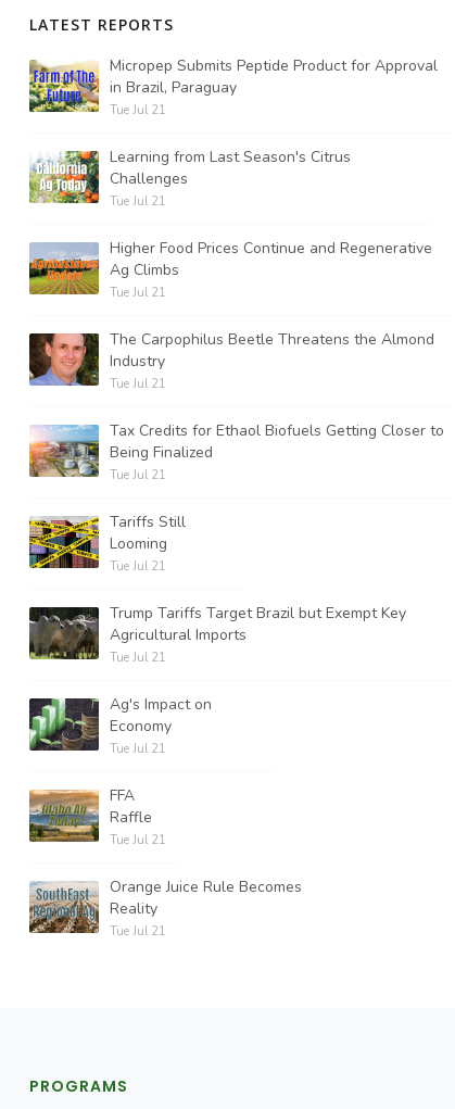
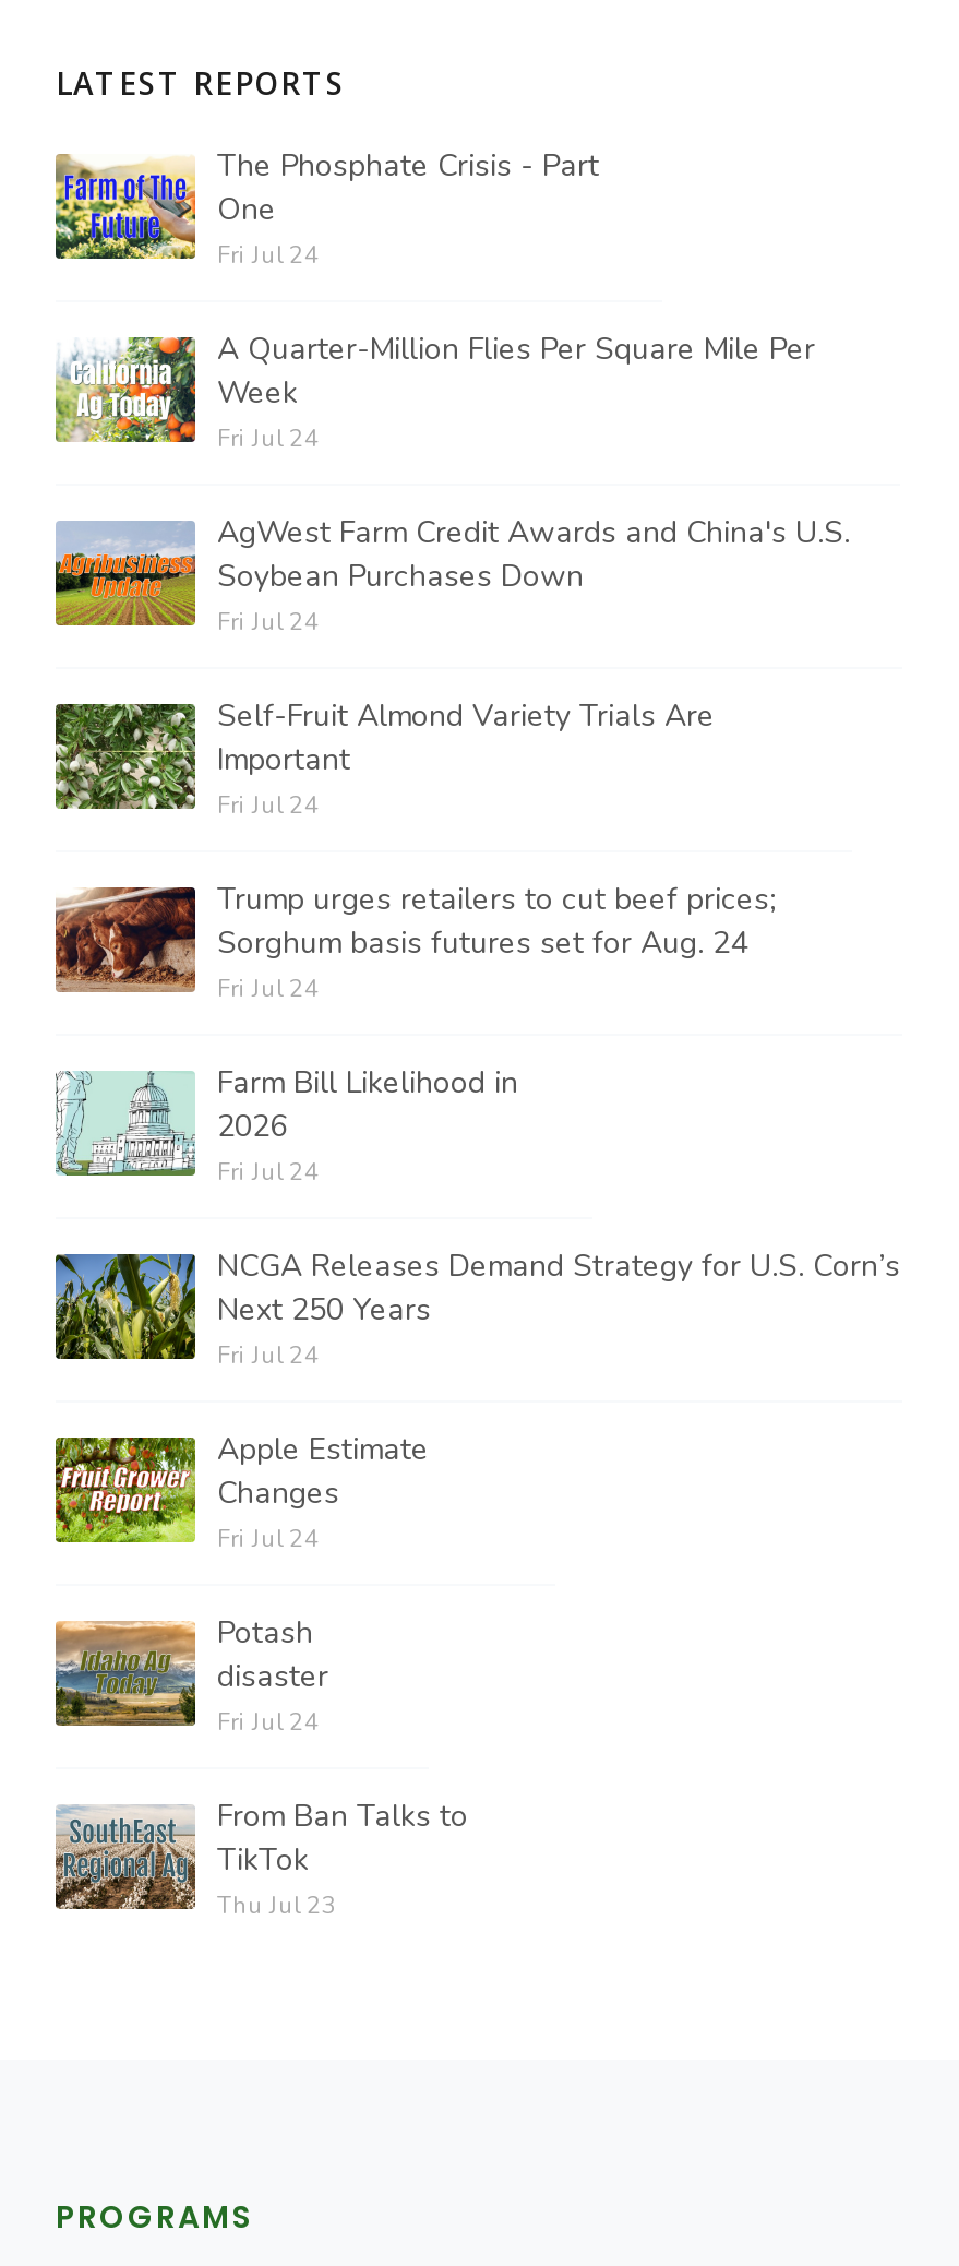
- Micropep Submits Peptide Product for Approval
- in Brazil, Paraguay
- Tue Jul 21
+ The Phosphate Crisis - Part
+ One
+ Fri Jul 24

- Learning from Last Season's Citrus
- Challenges
- Tue Jul 21
+ A Quarter-Million Flies Per Square Mile Per
+ Week
+ Fri Jul 24

- Higher Food Prices Continue and Regenerative
- Ag Climbs
- Tue Jul 21
+ AgWest Farm Credit Awards and China's U.S.
+ Soybean Purchases Down
+ Fri Jul 24

- [image]
- The Carpophilus Beetle Threatens the Almond
- Industry
- Tue Jul 21
+ [image]
+ Self-Fruit Almond Variety Trials Are
+ Important
+ Fri Jul 24

- [image]
- Tax Credits for Ethaol Biofuels Getting Closer to
- Being Finalized
- Tue Jul 21
+ [image]
+ Trump urges retailers to cut beef prices;
+ Sorghum basis futures set for Aug. 24
+ Fri Jul 24

- [image]
- Tariffs Still
- Looming
- Tue Jul 21
+ [image]
+ Farm Bill Likelihood in
+ 2026
+ Fri Jul 24

- [image]
- Trump Tariffs Target Brazil but Exempt Key
- Agricultural Imports
- Tue Jul 21
+ [image]
+ NCGA Releases Demand Strategy for U.S. Corn’s
+ Next 250 Years
+ Fri Jul 24

- [image]
- Ag's Impact on
- Economy
- Tue Jul 21
+ [image]
+ Apple Estimate
+ Changes
+ Fri Jul 24

- FFA
- Raffle
- Tue Jul 21
+ Potash
+ disaster
+ Fri Jul 24

- Orange Juice Rule Becomes
- Reality
- Tue Jul 21
+ From Ban Talks to
+ TikTok
+ Thu Jul 23
